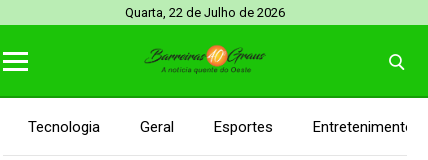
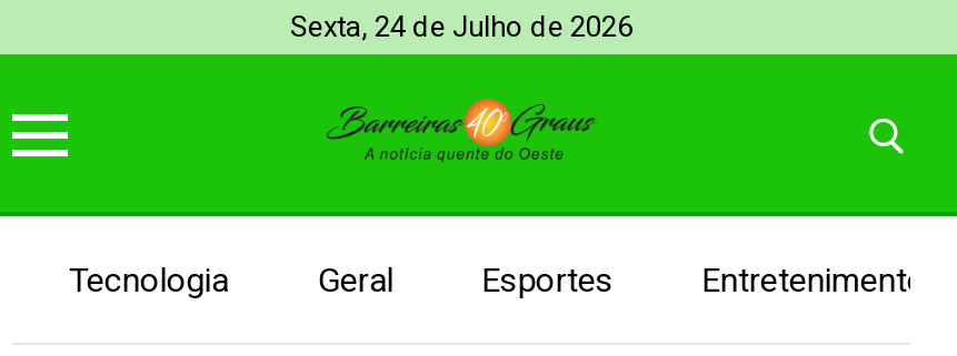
- Quarta, 22 de Julho de 2026
+ Sexta, 24 de Julho de 2026
